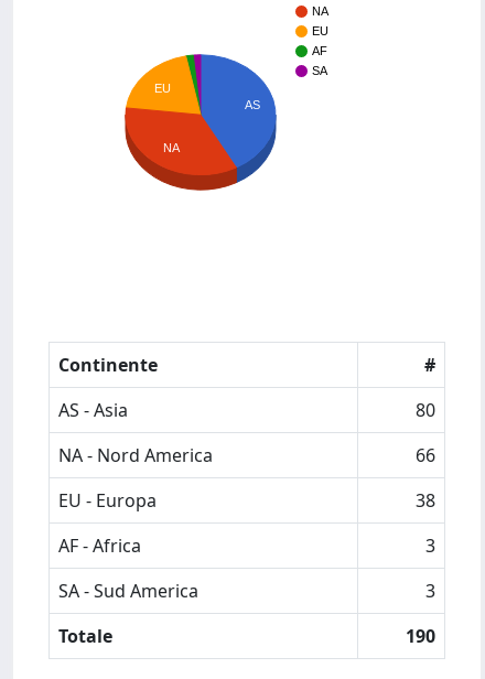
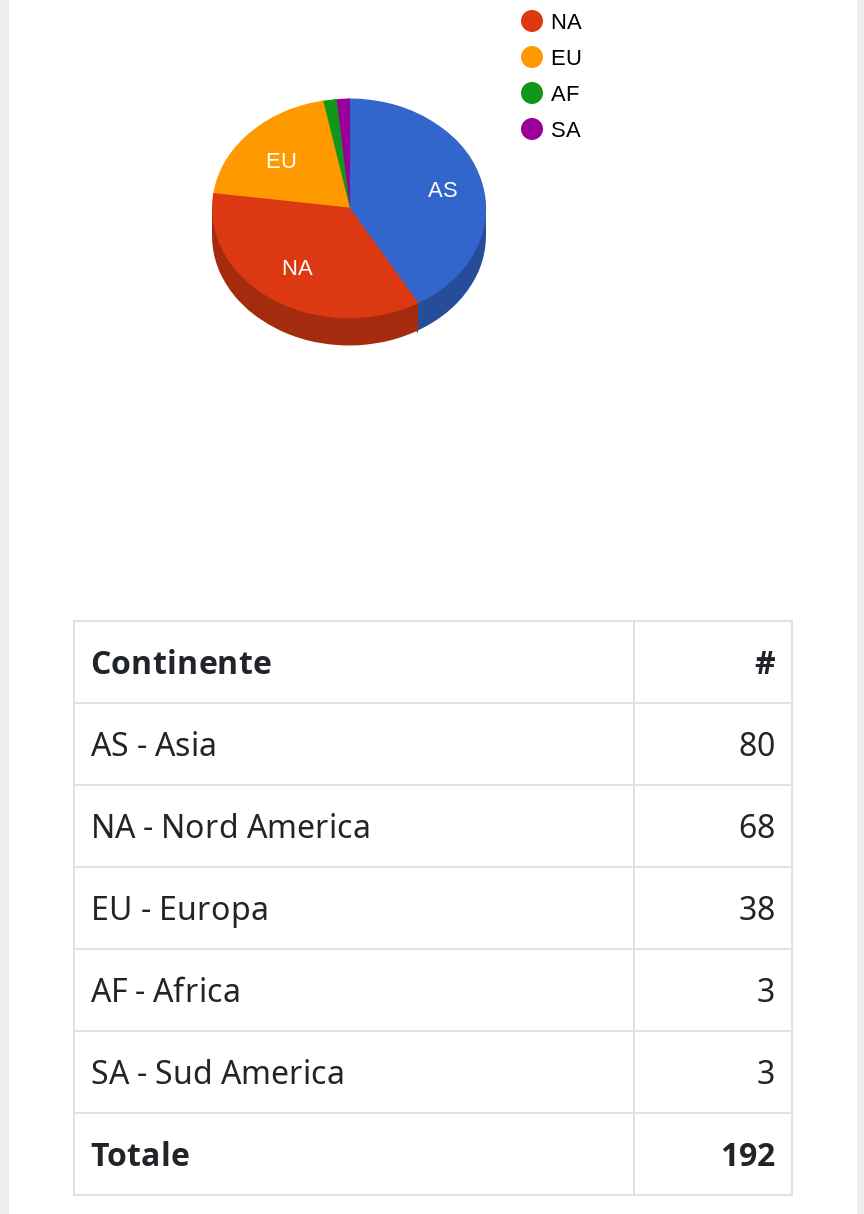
- 66
+ 68

- 190
+ 192
